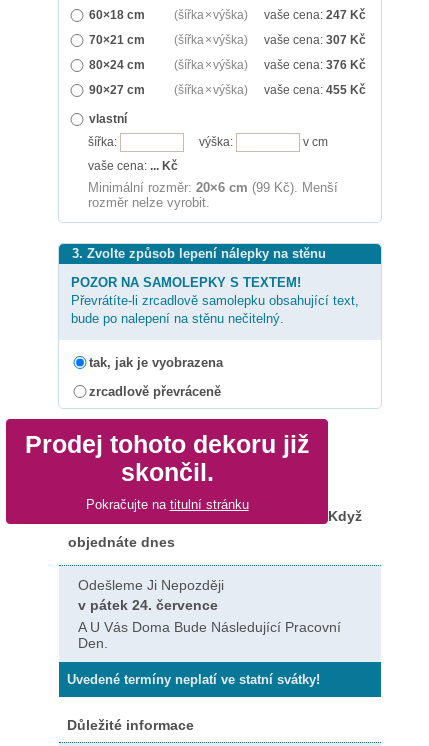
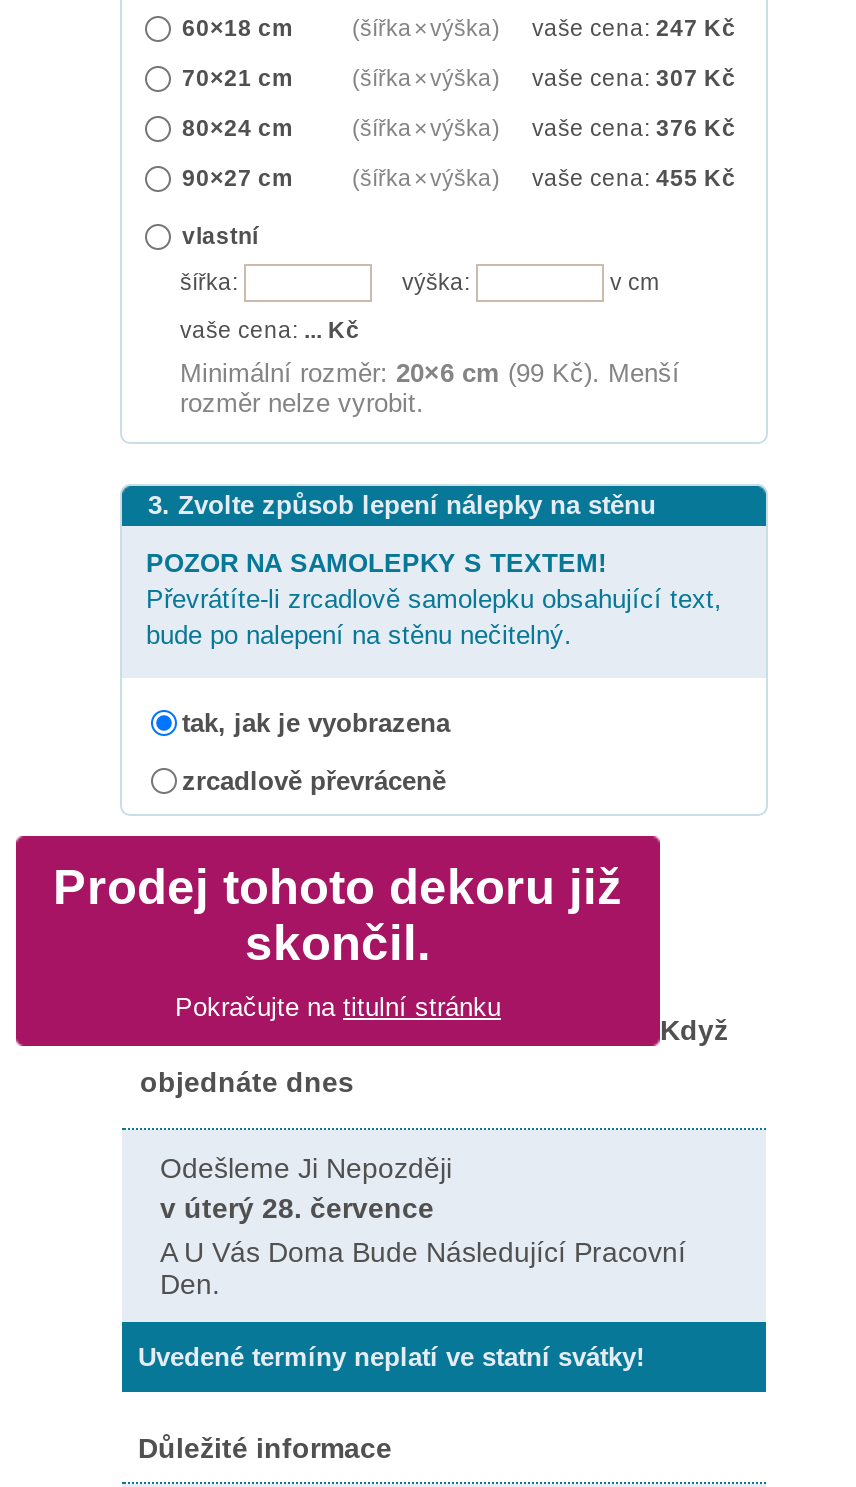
- v pátek 24. července
+ v úterý 28. července
